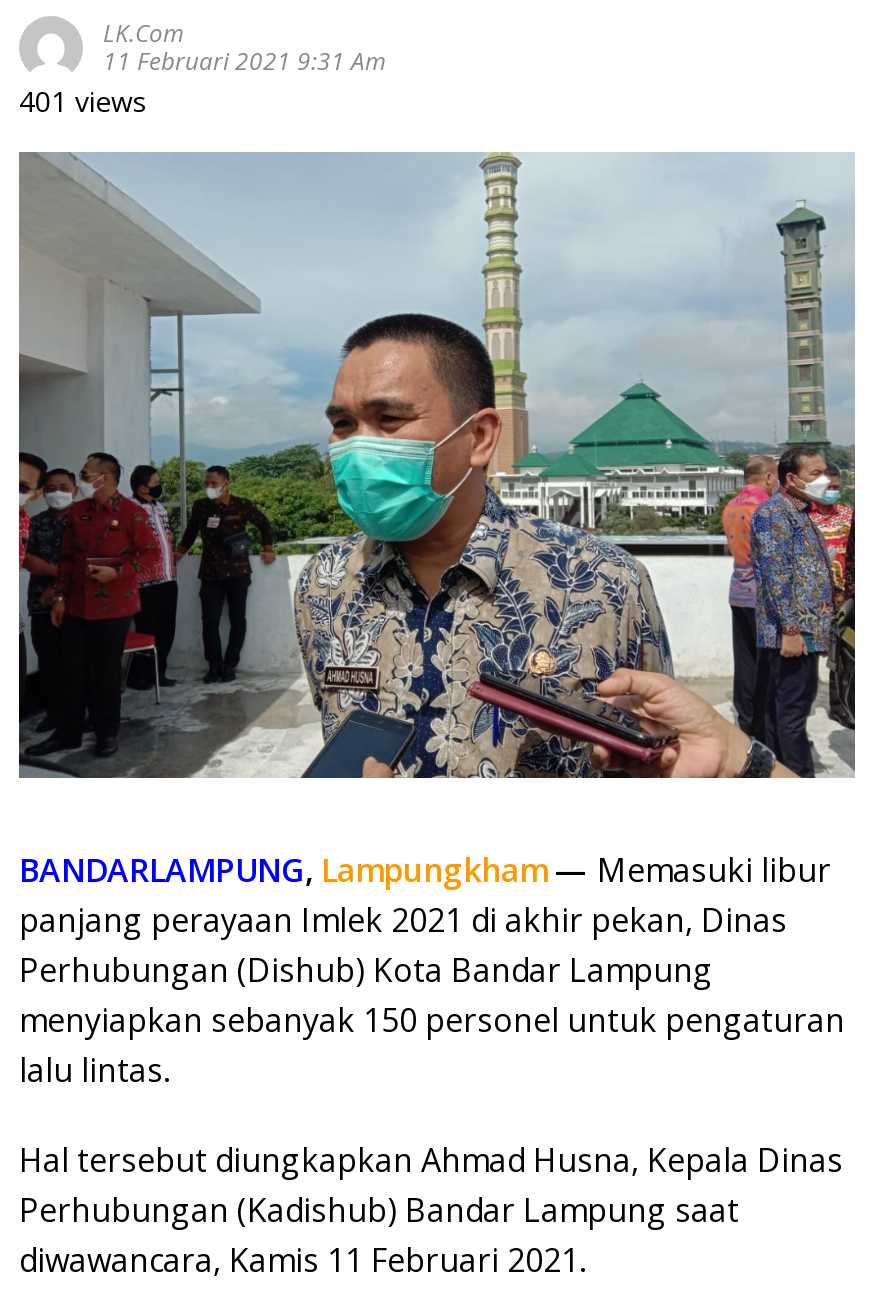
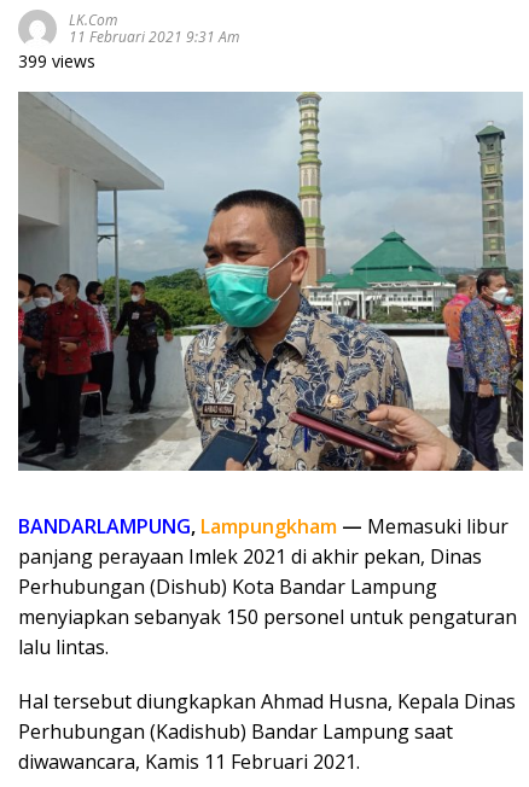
- 401 views
+ 399 views
